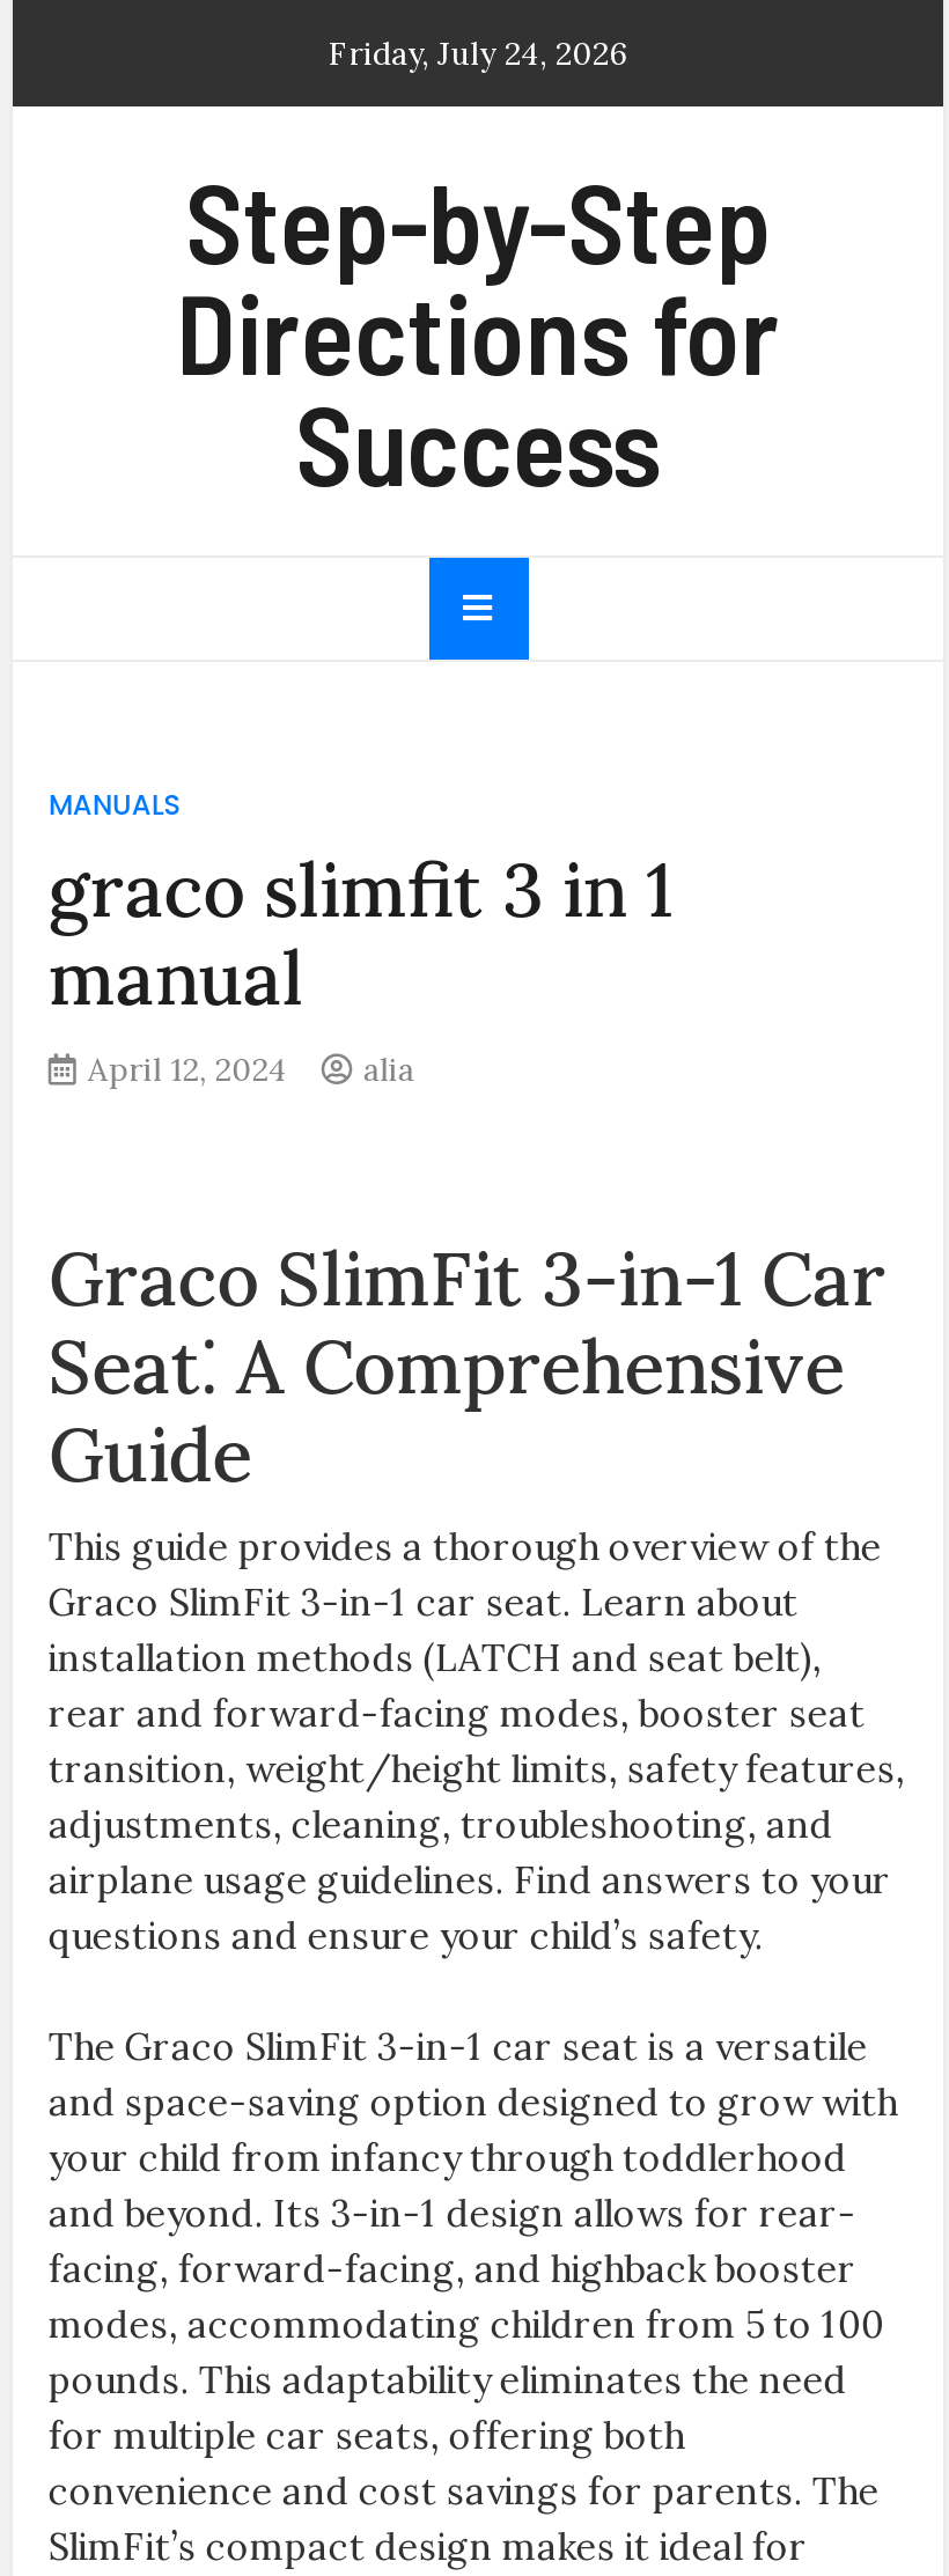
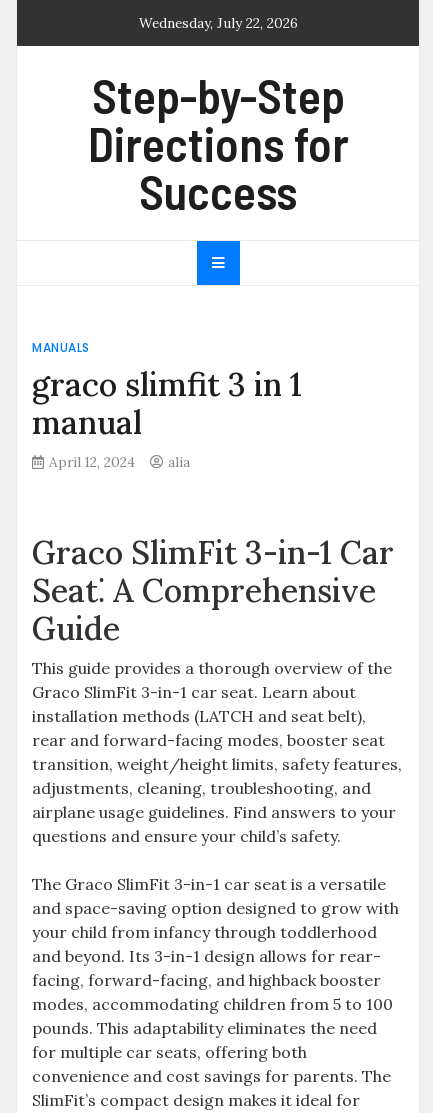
- Friday, July 24, 2026
+ Wednesday, July 22, 2026
